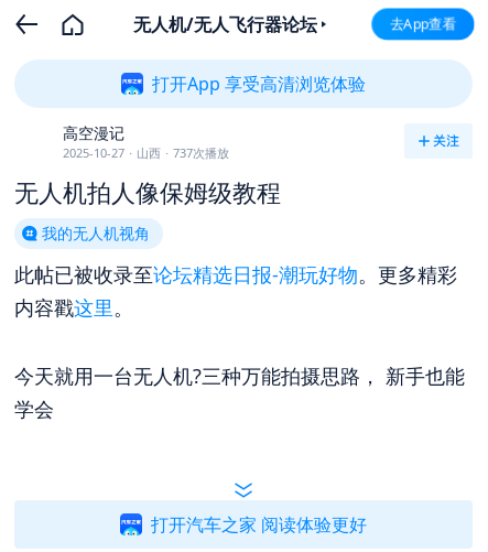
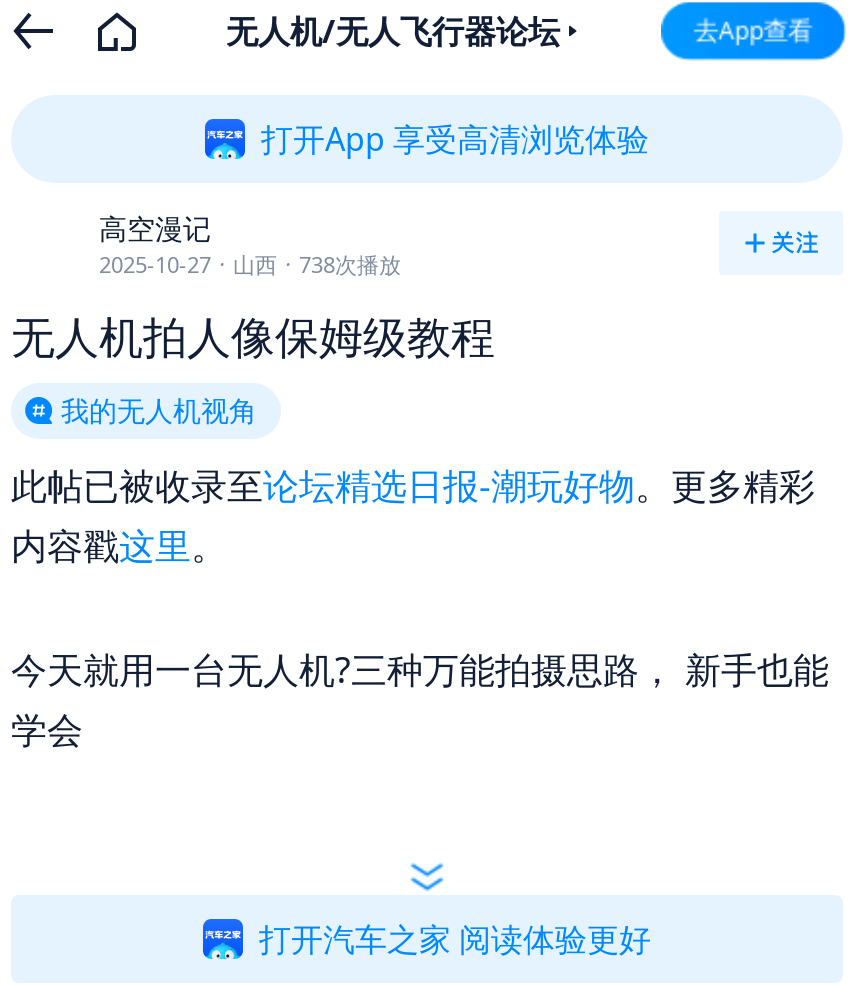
- 2025-10-27 · 山西 · 737次播放
+ 2025-10-27 · 山西 · 738次播放
